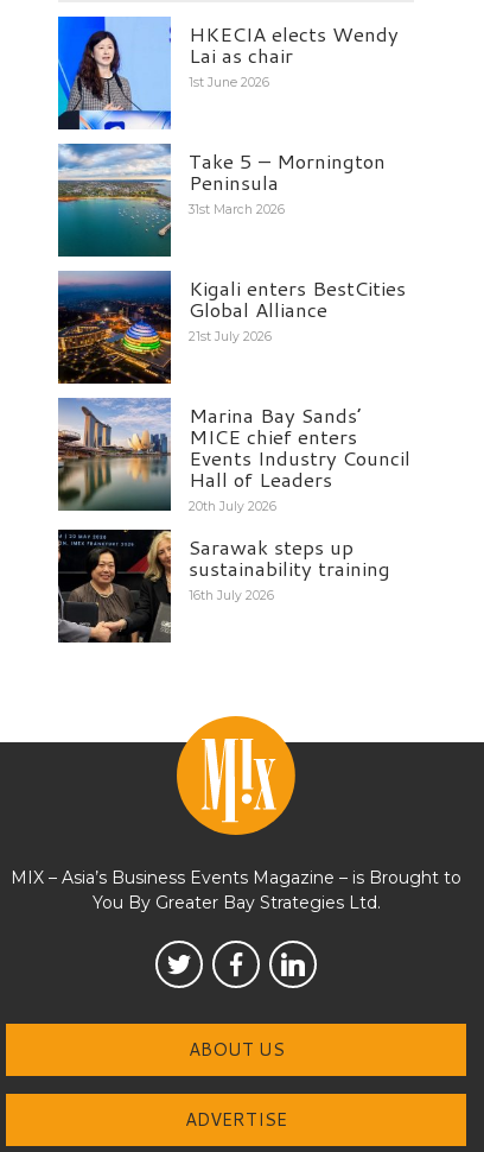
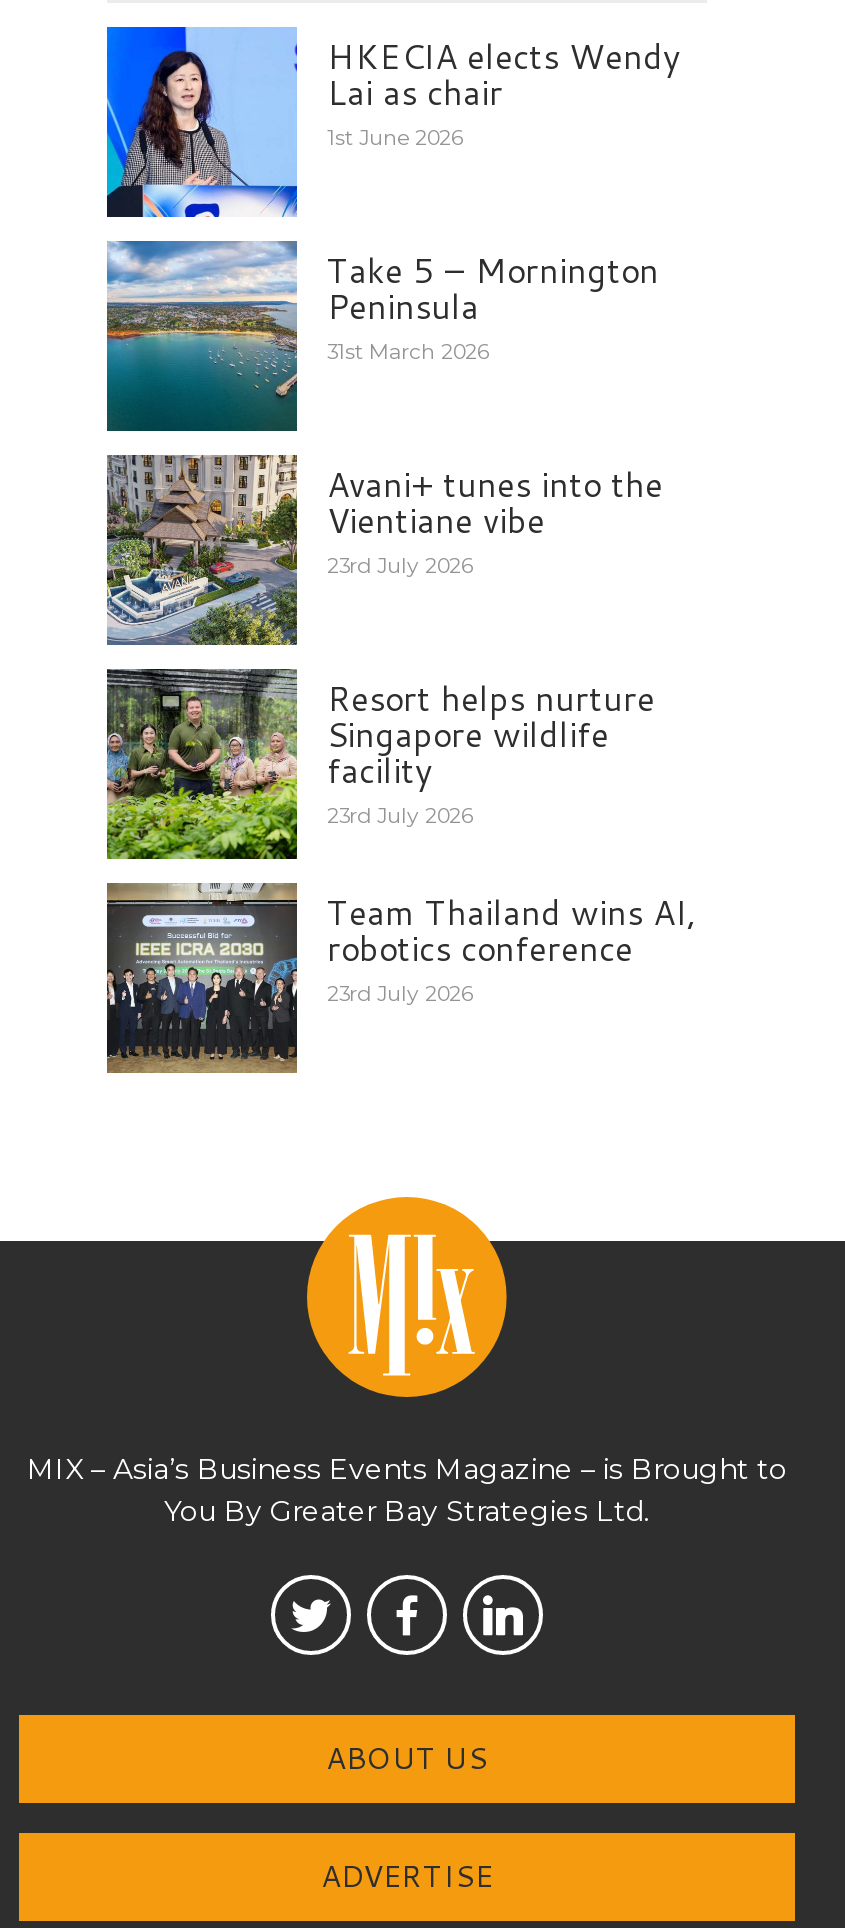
- [image]
- Kigali enters BestCities
- Global Alliance
- 21st July 2026
+ [image]
+ Avani+ tunes into the
+ Vientiane vibe
+ 23rd July 2026

- [image]
- Marina Bay Sands’
- MICE chief enters
- Events Industry Council
- Hall of Leaders
- 20th July 2026
+ [image]
+ Resort helps nurture
+ Singapore wildlife
+ facility
+ 23rd July 2026

- [image]
- Sarawak steps up
- sustainability training
- 16th July 2026
+ [image]
+ Team Thailand wins AI,
+ robotics conference
+ 23rd July 2026
